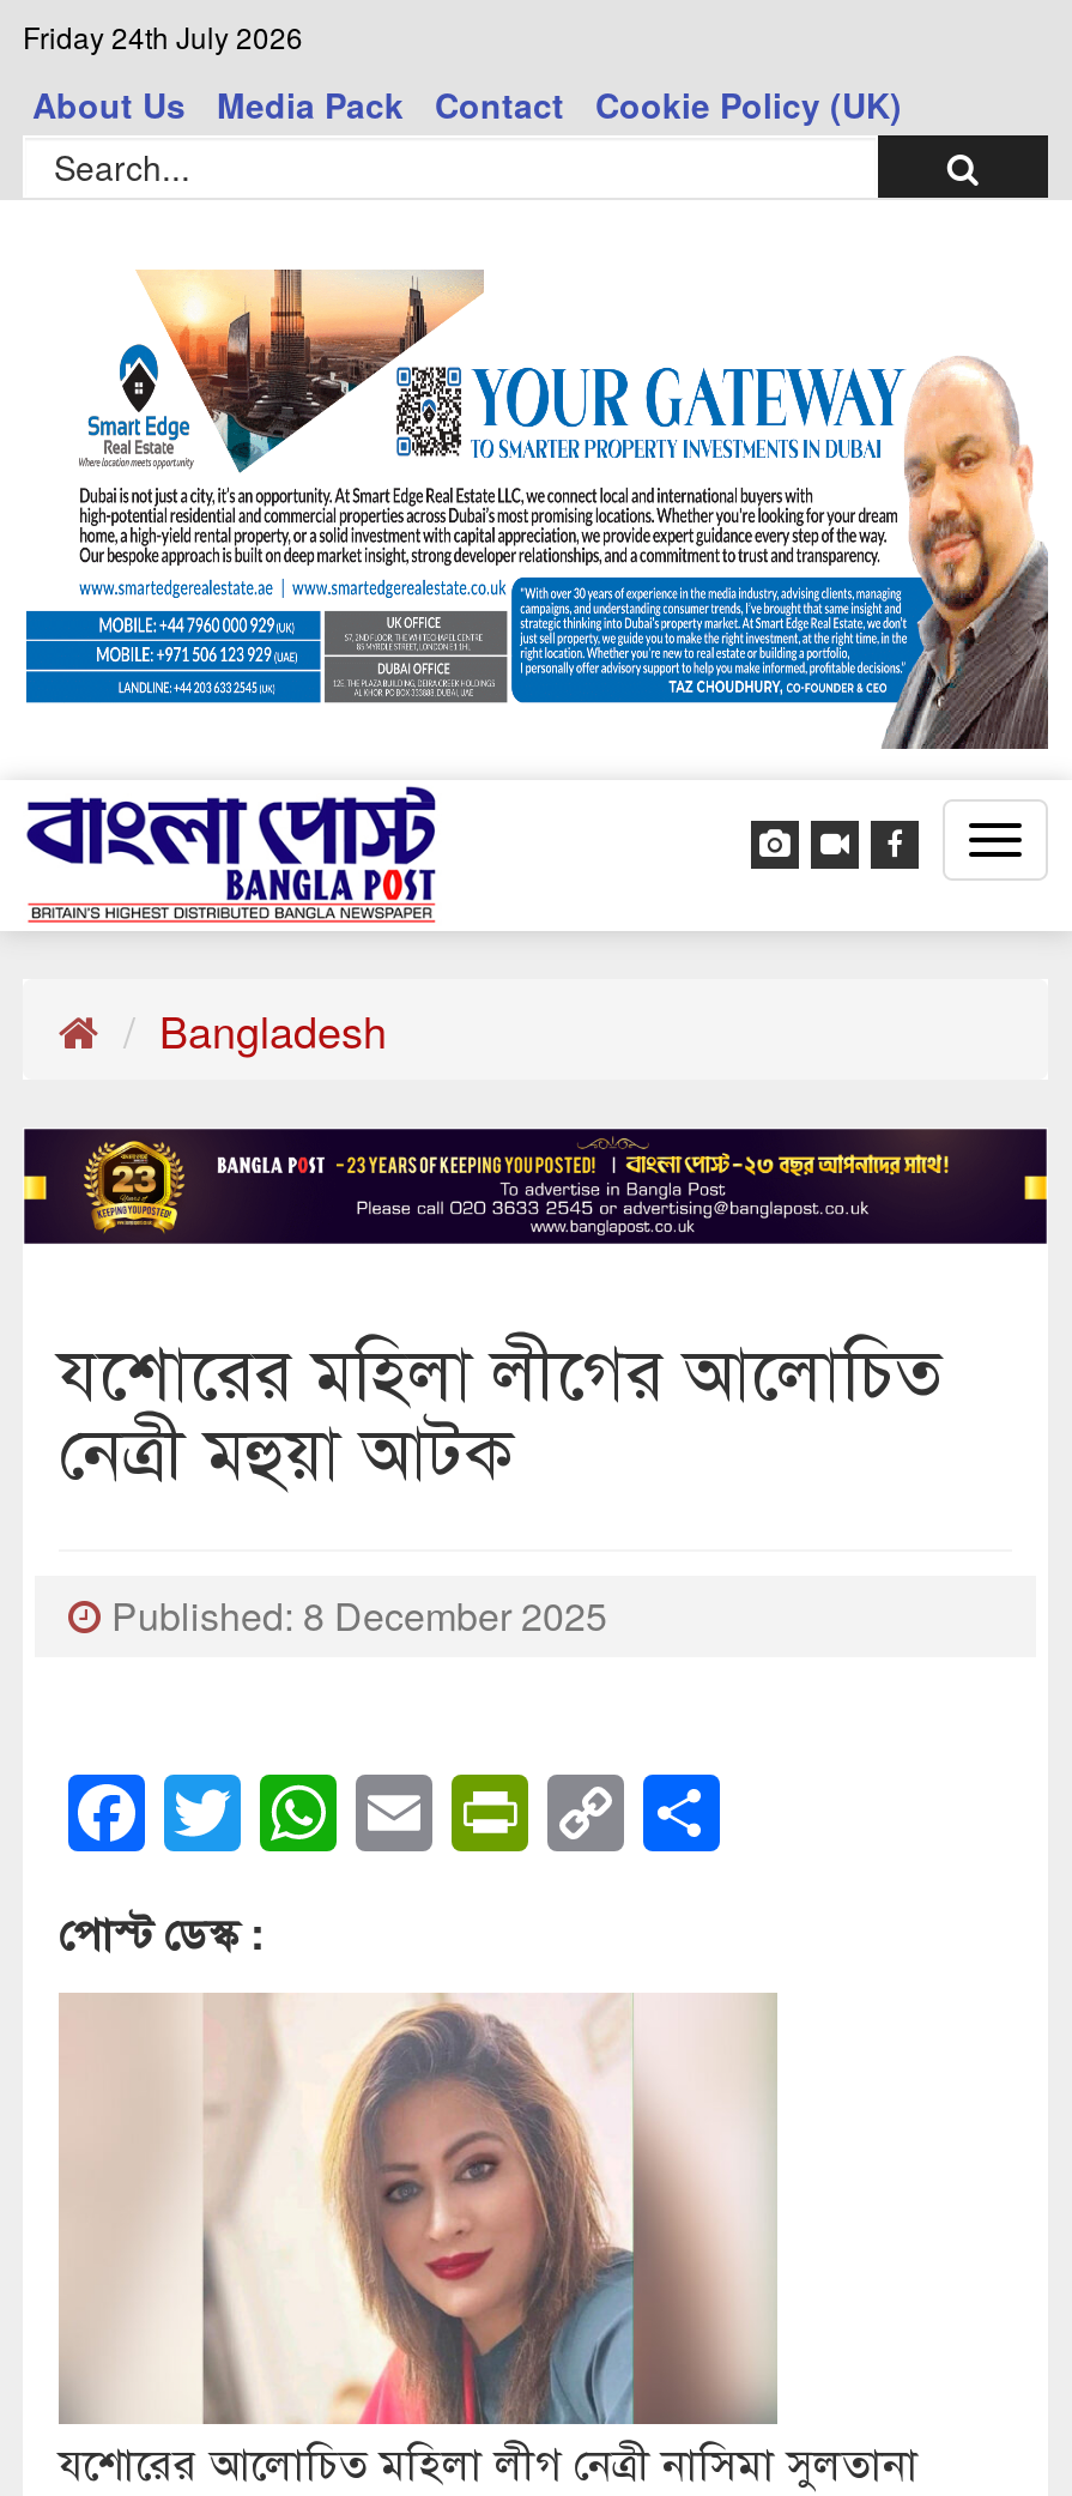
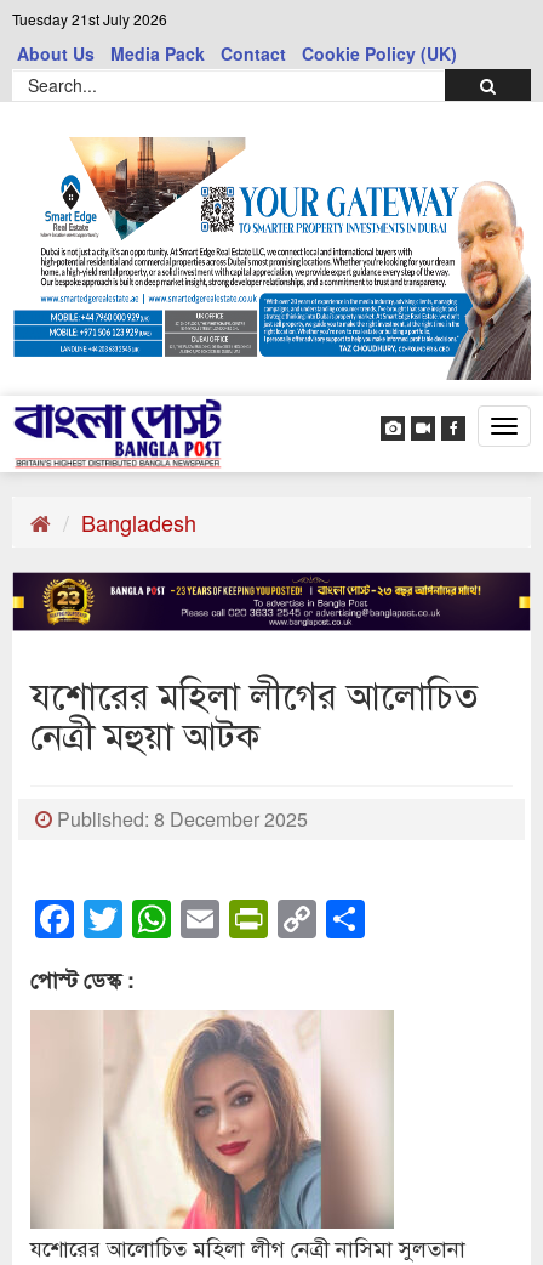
- Friday 24th July 2026
+ Tuesday 21st July 2026
